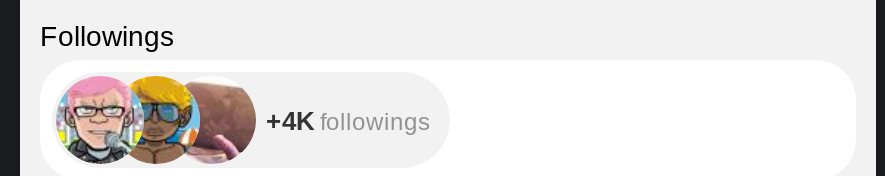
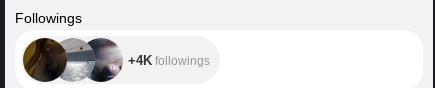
- [image]
+ [image]
